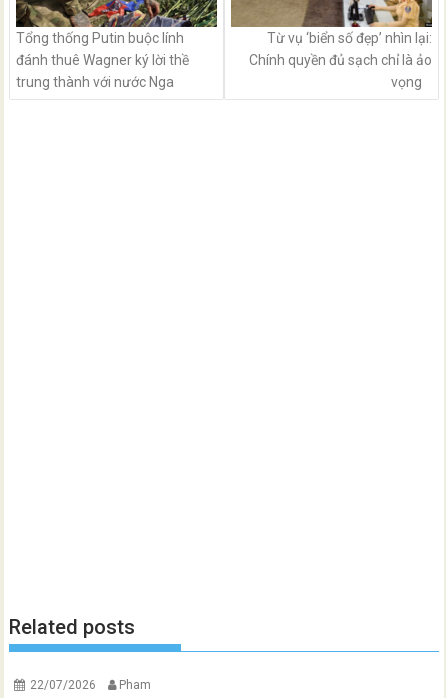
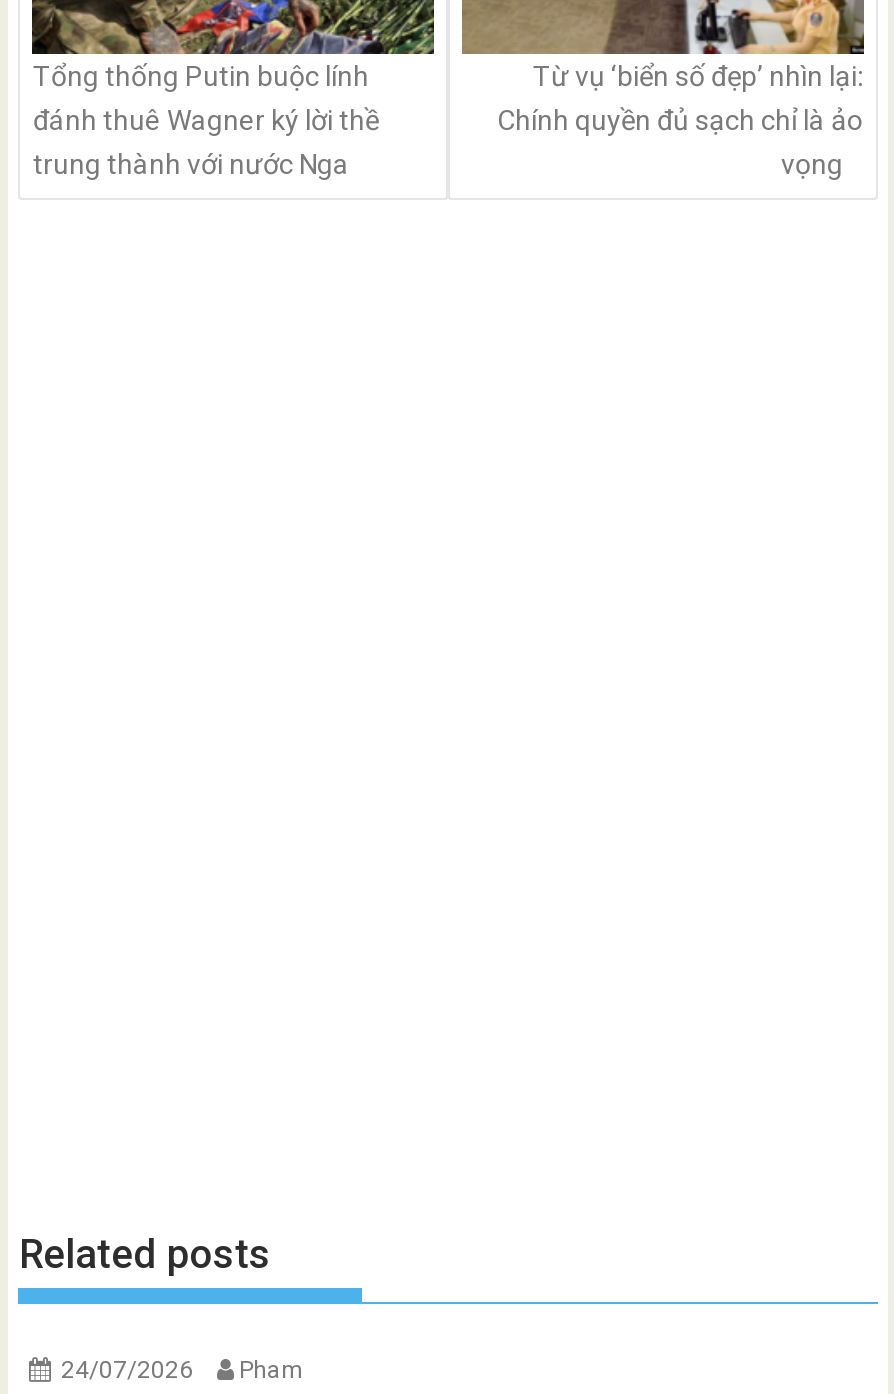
- 22/07/2026 Pham
+ 24/07/2026 Pham
